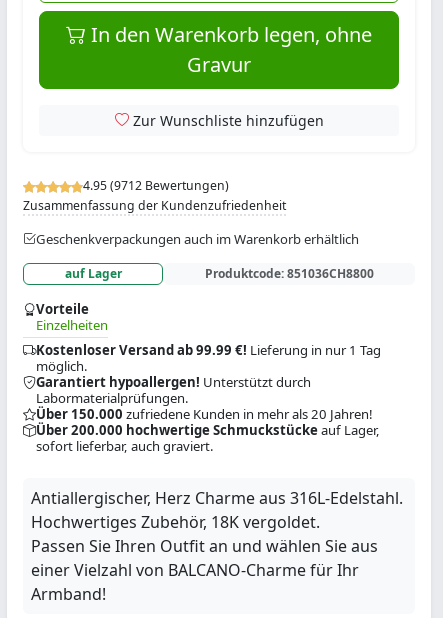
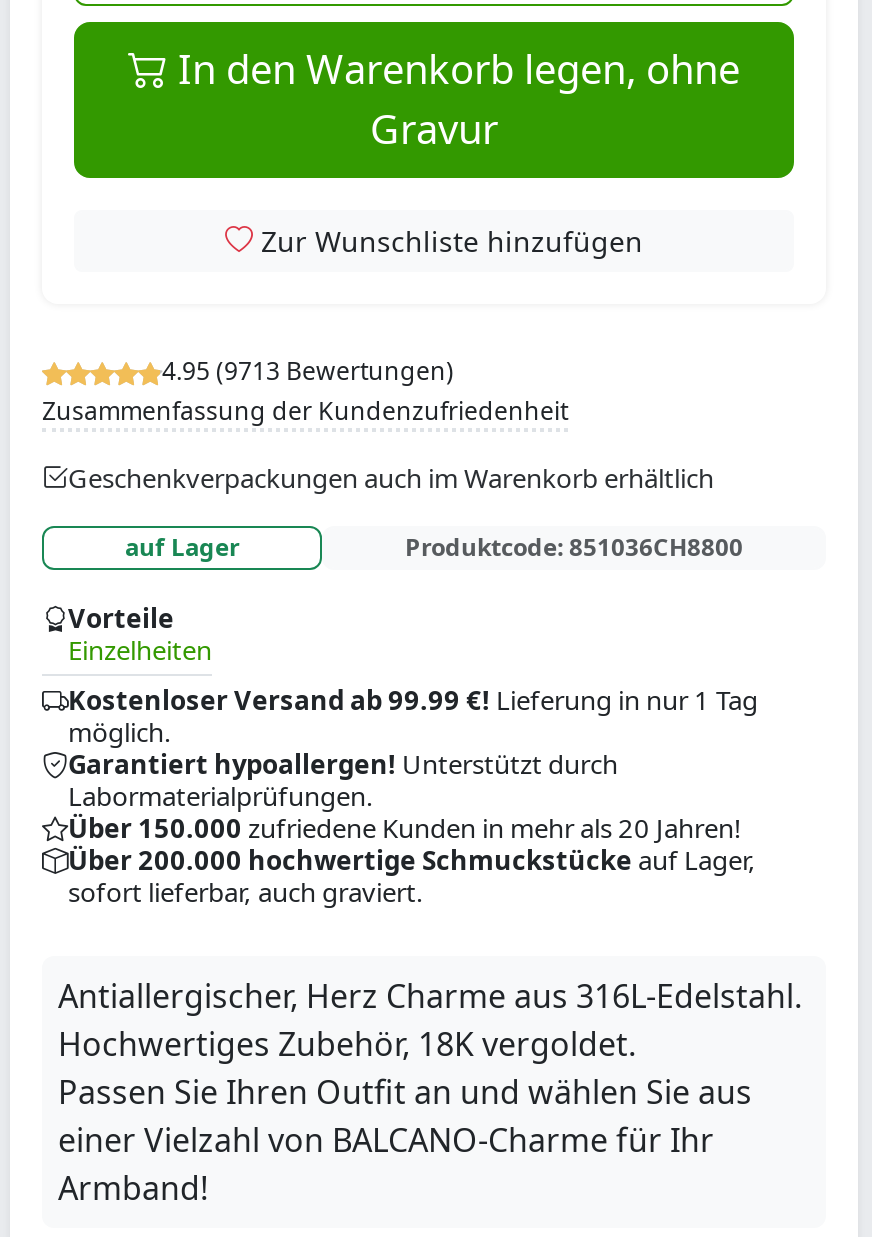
- 4.95 (9712 Bewertungen)
+ 4.95 (9713 Bewertungen)
